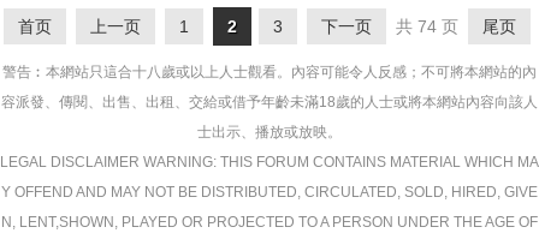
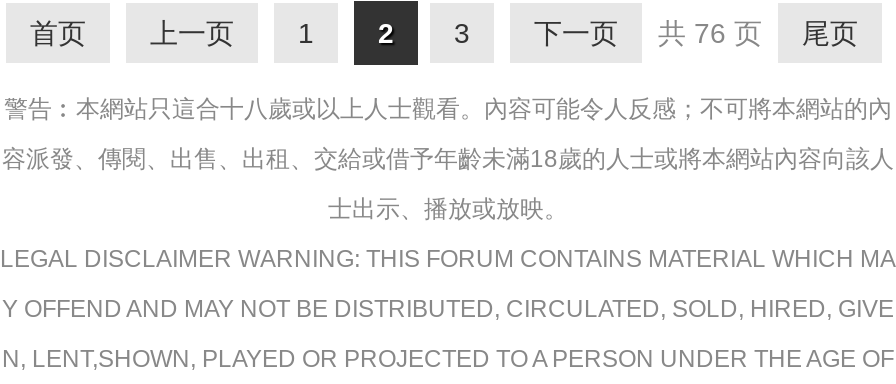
- 首页 上一页 1 2 3 下一页 共 74 页 尾页
+ 首页 上一页 1 2 3 下一页 共 76 页 尾页
